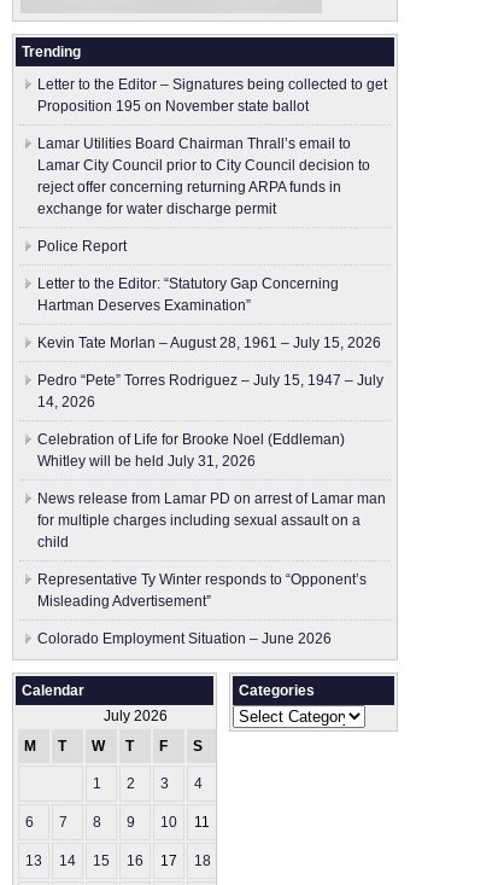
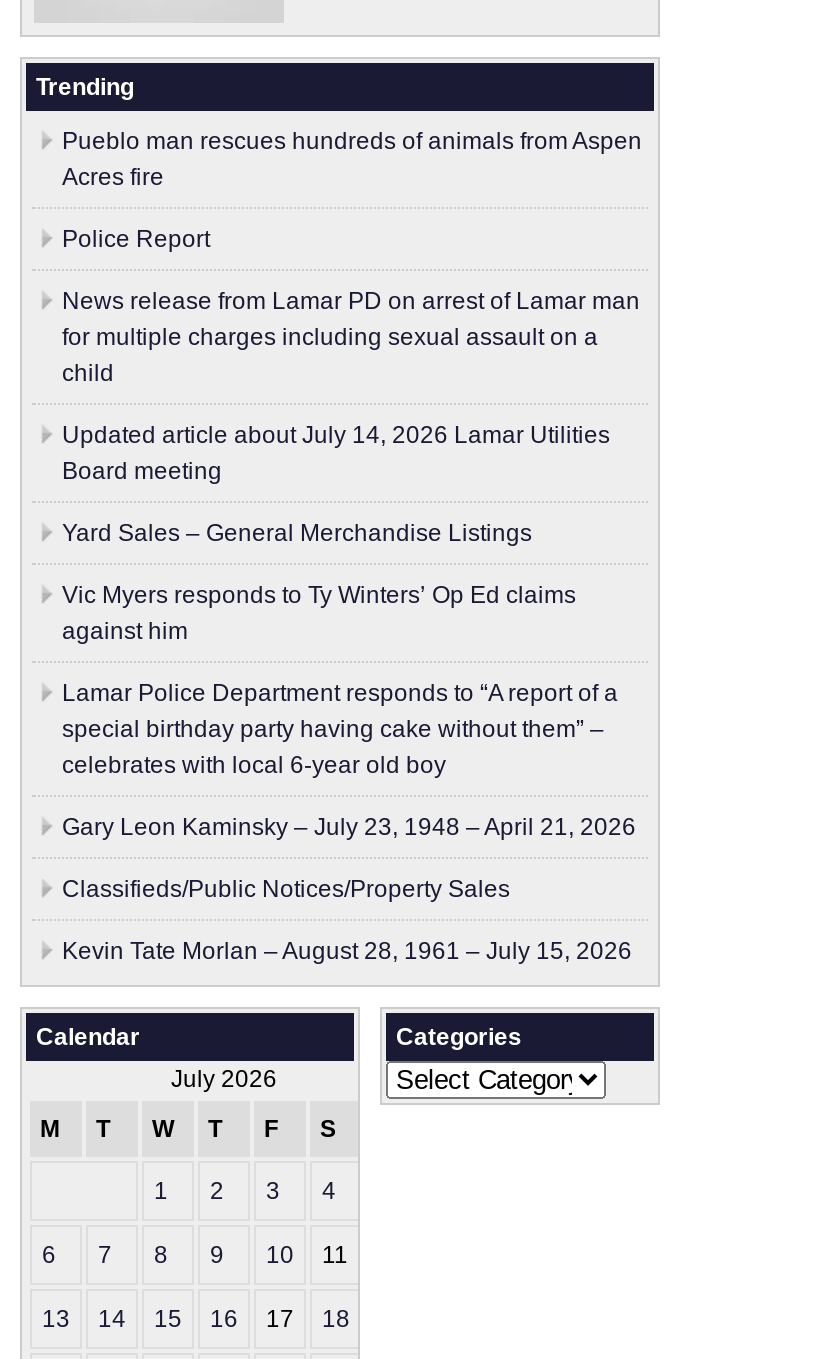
- Letter to the Editor – Signatures being collected to get
- Proposition 195 on November state ballot
- Lamar Utilities Board Chairman Thrall’s email to
- Lamar City Council prior to City Council decision to
- reject offer concerning returning ARPA funds in
- exchange for water discharge permit
+ Pueblo man rescues hundreds of animals from Aspen
+ Acres fire

moved up: Police Report

- Letter to the Editor: “Statutory Gap Concerning
- Hartman Deserves Examination”
- Pedro “Pete” Torres Rodriguez – July 15, 1947 – July
- 14, 2026
- Celebration of Life for Brooke Noel (Eddleman)
- Whitley will be held July 31, 2026

moved down: Kevin Tate Morlan – August 28, 1961 – July 15, 2026

moved up: News release from Lamar PD on arrest of Lamar man | for multiple charges including sexual assault on a | child

- Representative Ty Winter responds to “Opponent’s
- Misleading Advertisement”
- Colorado Employment Situation – June 2026
+ Updated article about July 14, 2026 Lamar Utilities
+ Board meeting
+ Yard Sales – General Merchandise Listings
+ Vic Myers responds to Ty Winters’ Op Ed claims
+ against him
+ Lamar Police Department responds to “A report of a
+ special birthday party having cake without them” –
+ celebrates with local 6-year old boy
+ Gary Leon Kaminsky – July 23, 1948 – April 21, 2026
+ Classifieds/Public Notices/Property Sales
